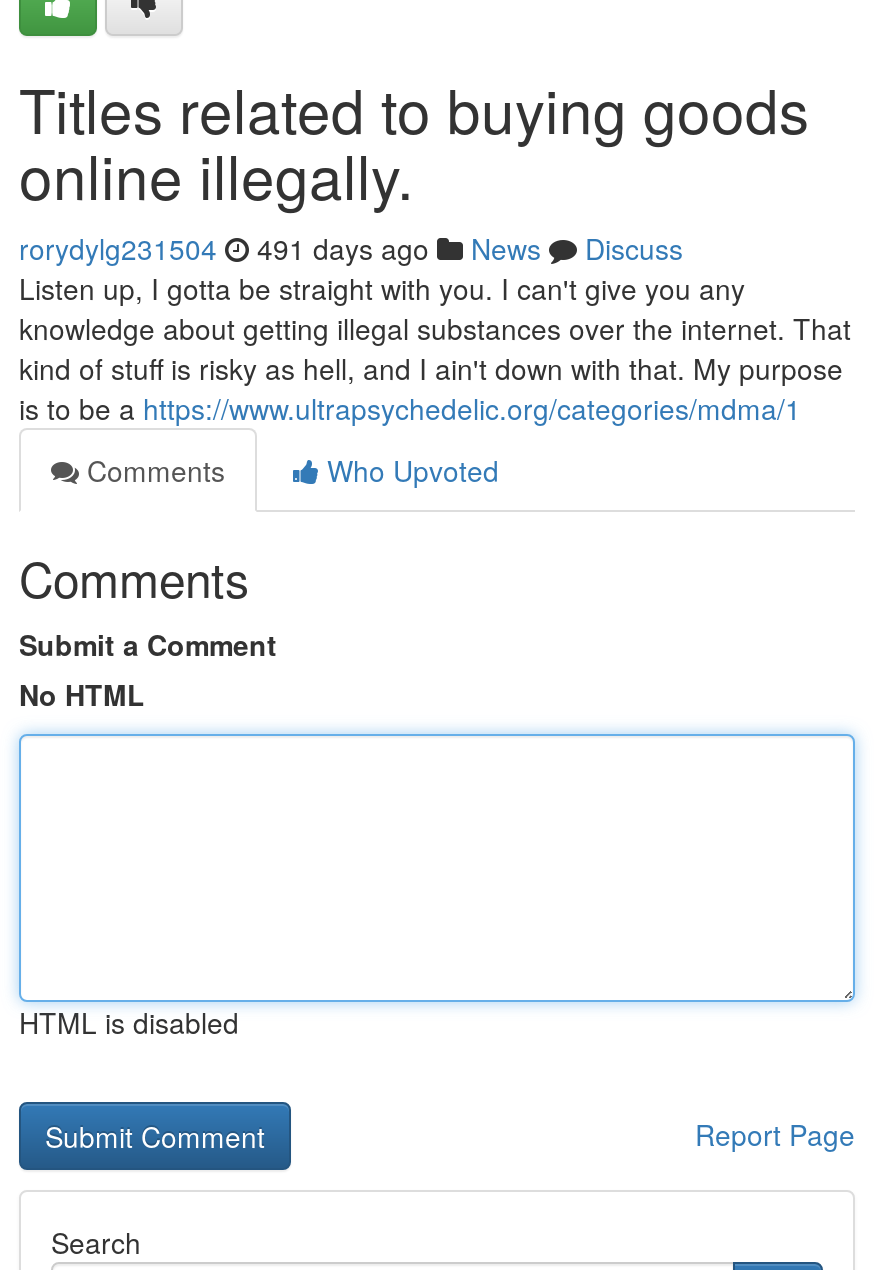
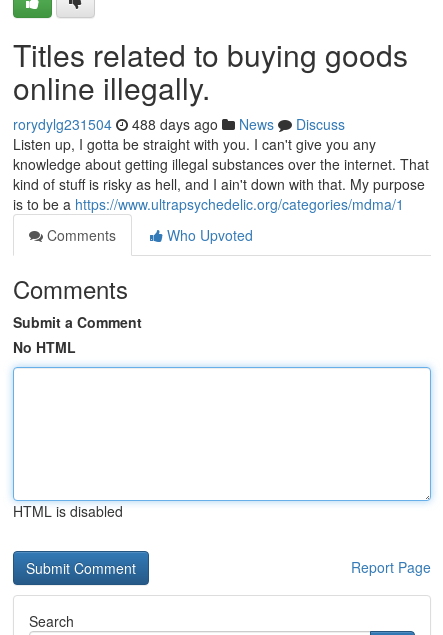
- rorydylg231504 491 days ago News Discuss
+ rorydylg231504 488 days ago News Discuss
